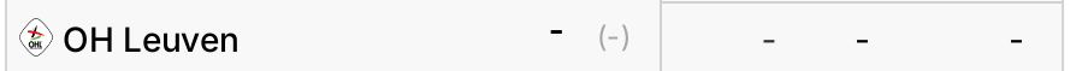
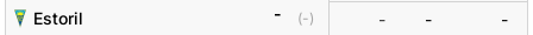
- OH Leuven
+ Estoril
